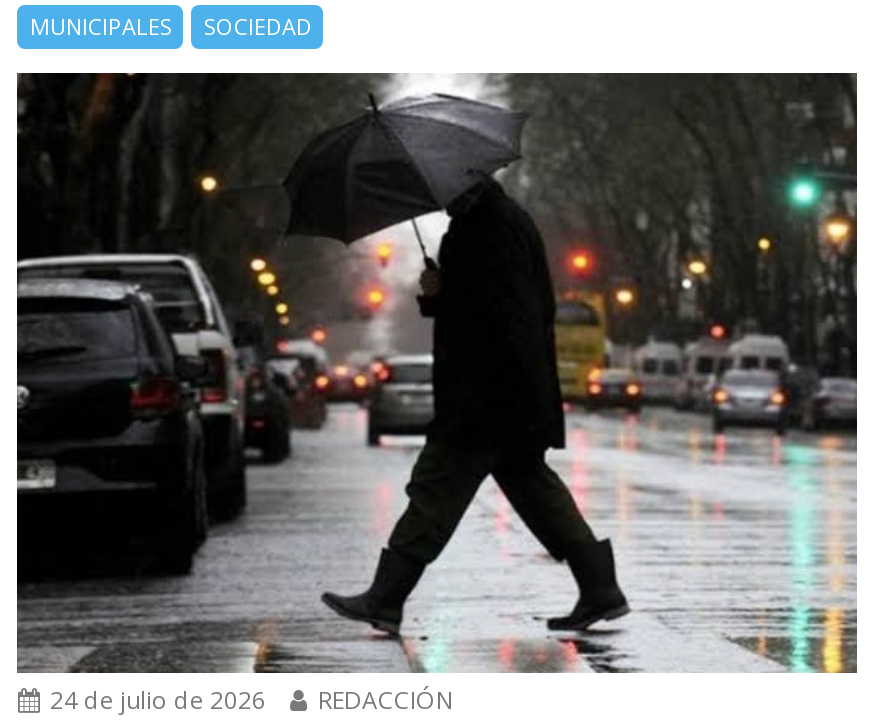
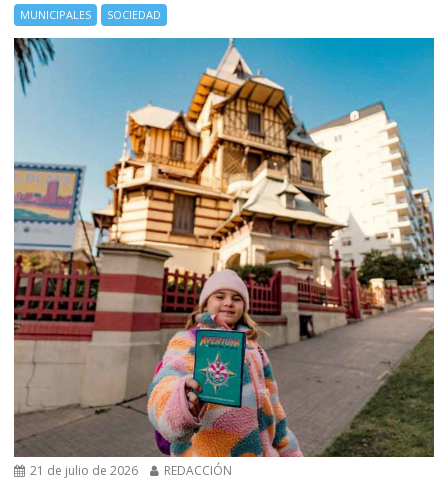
- [image]
- 24 de julio de 2026 REDACCIÓN
+ [image]
+ 21 de julio de 2026 REDACCIÓN
